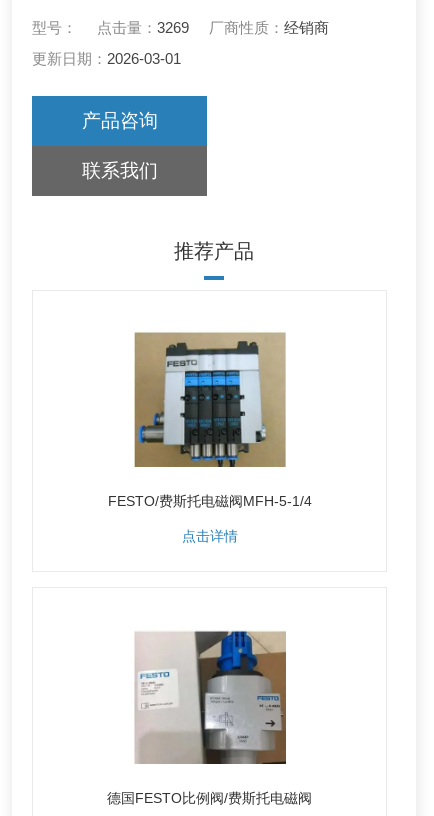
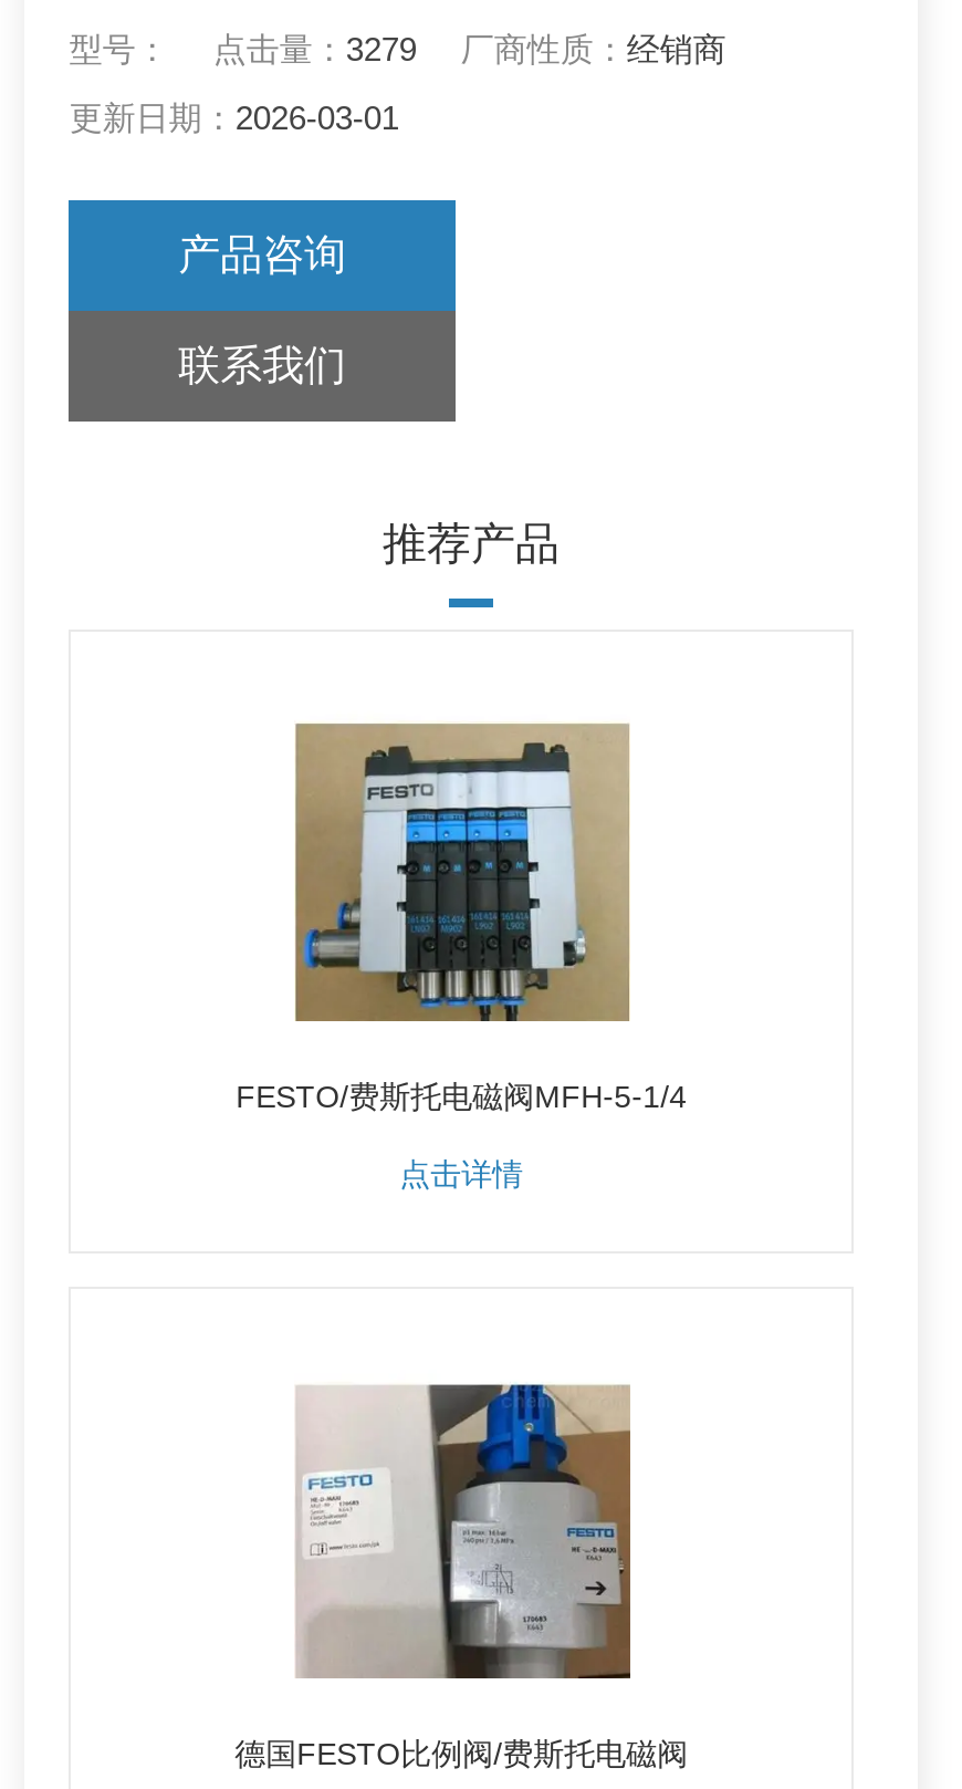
- 型号： 点击量：3269 厂商性质：经销商
+ 型号： 点击量：3279 厂商性质：经销商
